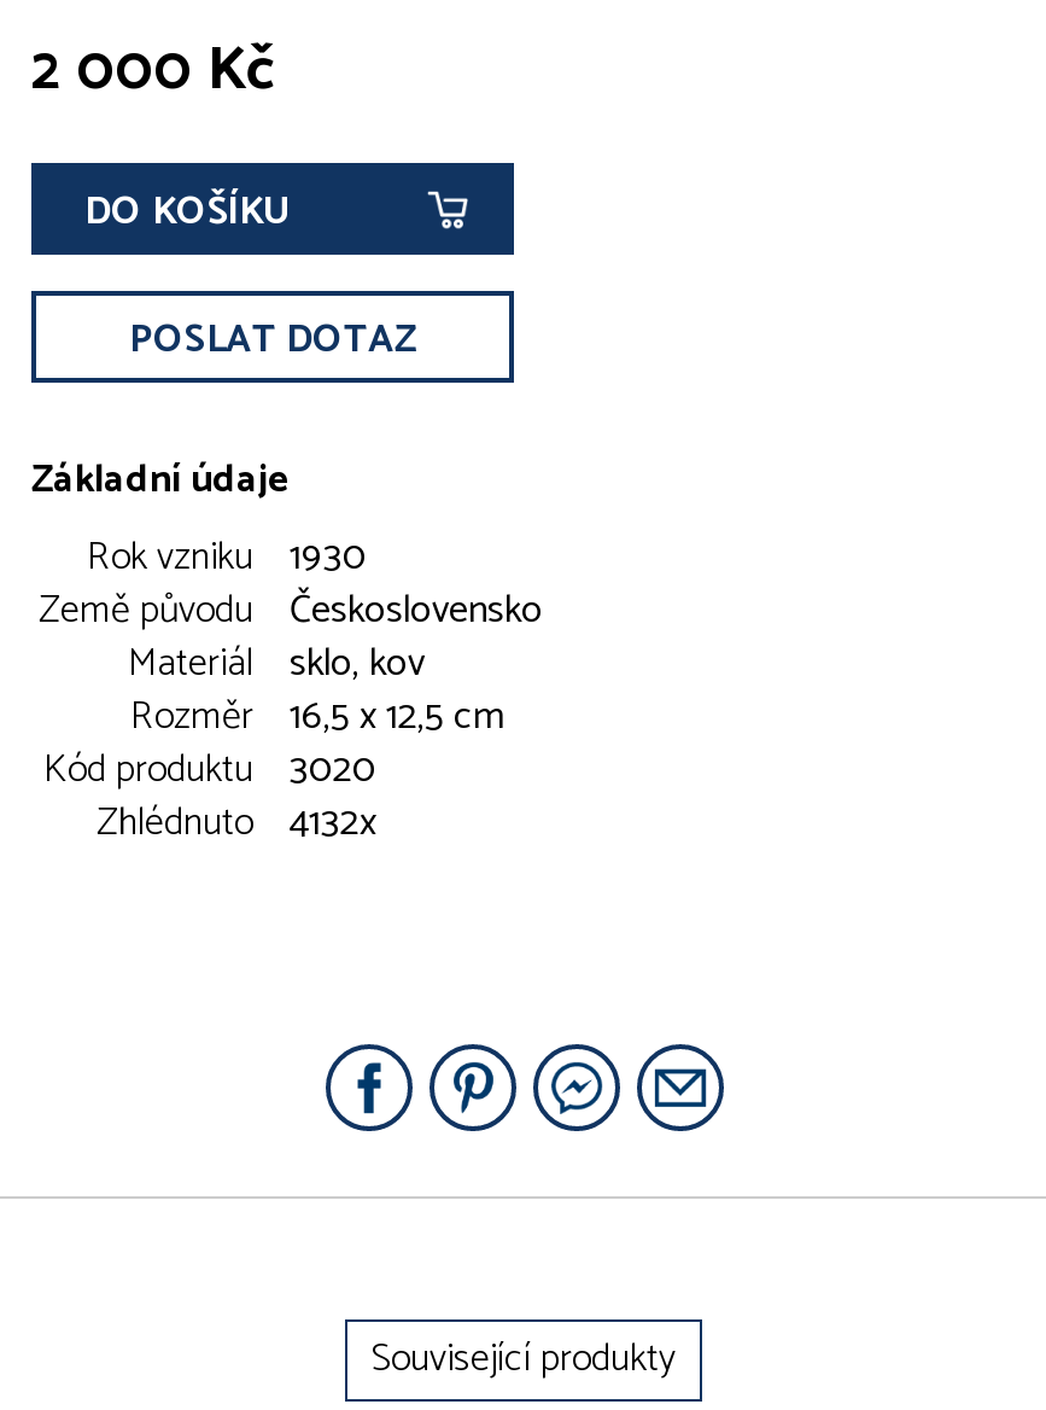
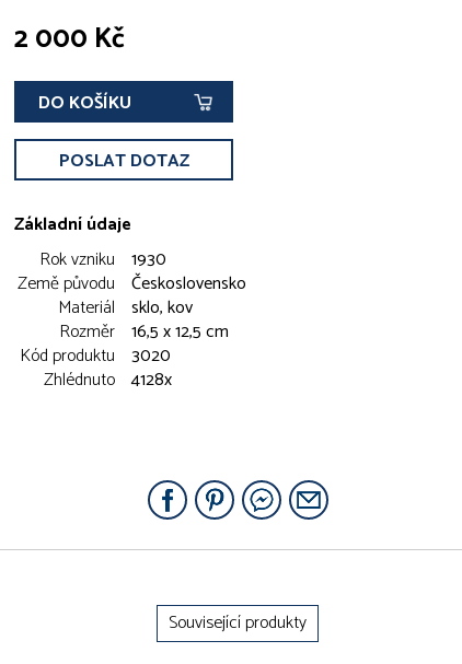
- Zhlédnuto 4132x
+ Zhlédnuto 4128x
